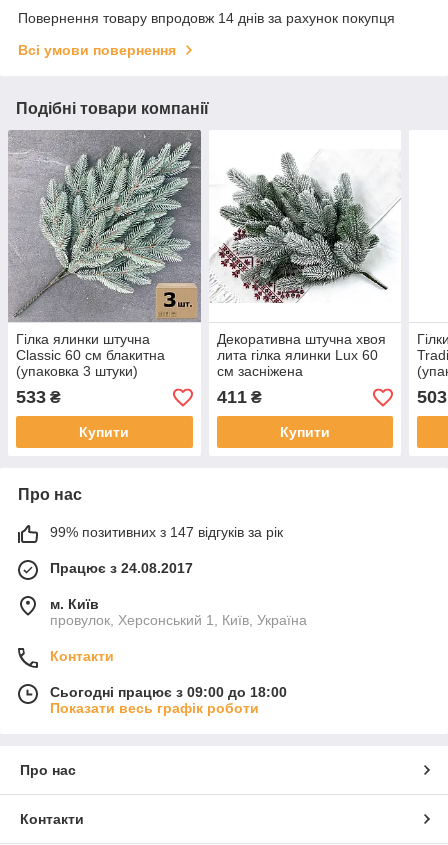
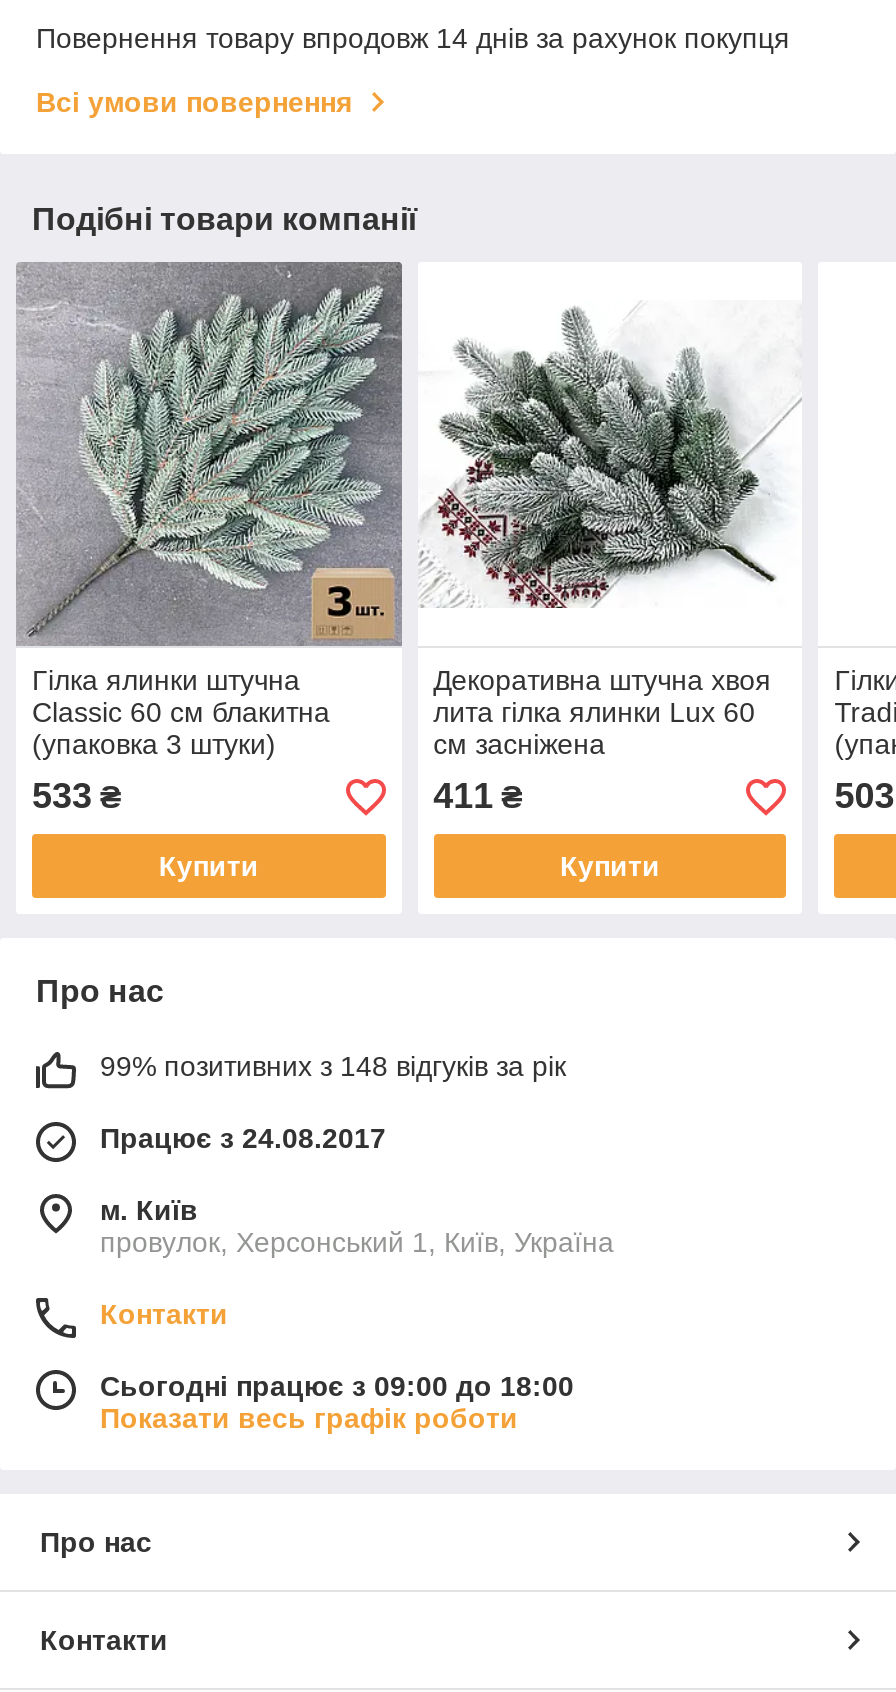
- 99% позитивних з 147 відгуків за рік
+ 99% позитивних з 148 відгуків за рік
